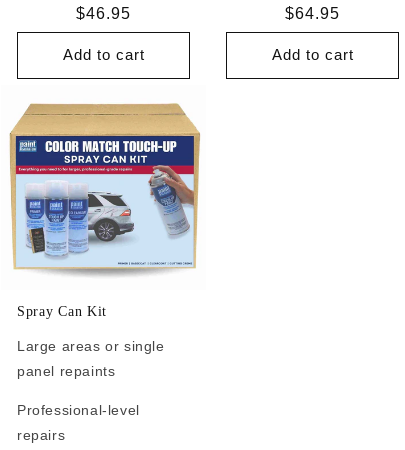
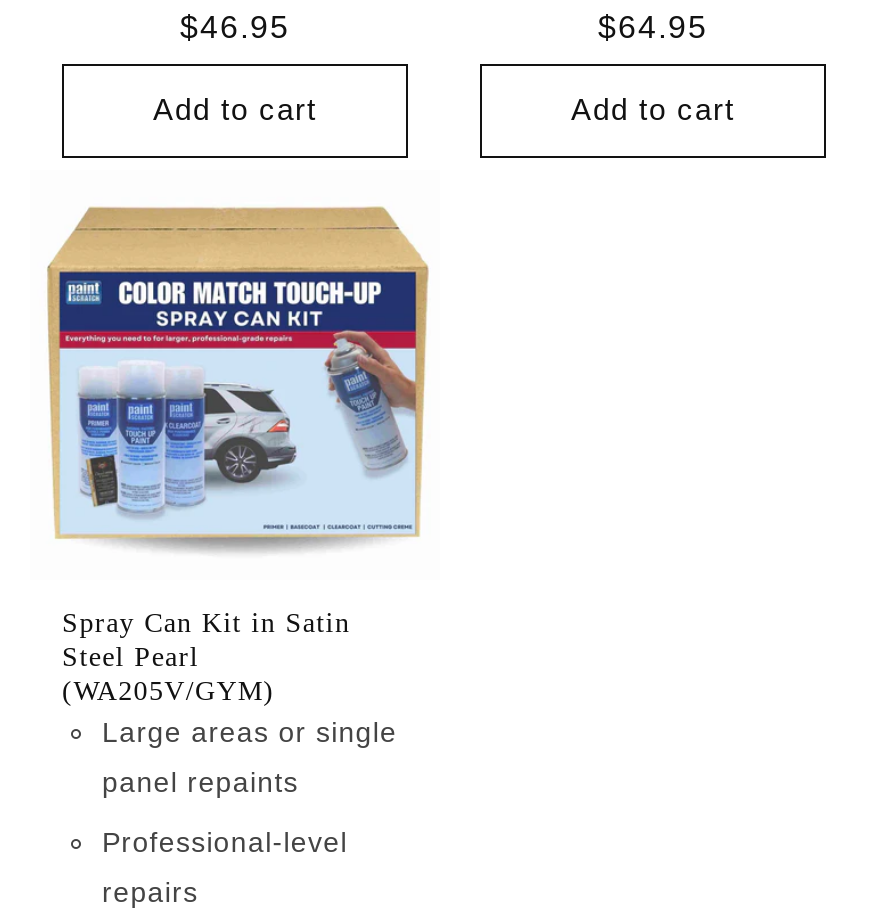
- Spray Can Kit
+ Spray Can Kit in Satin
+ Steel Pearl
+ (WA205V/GYM)
